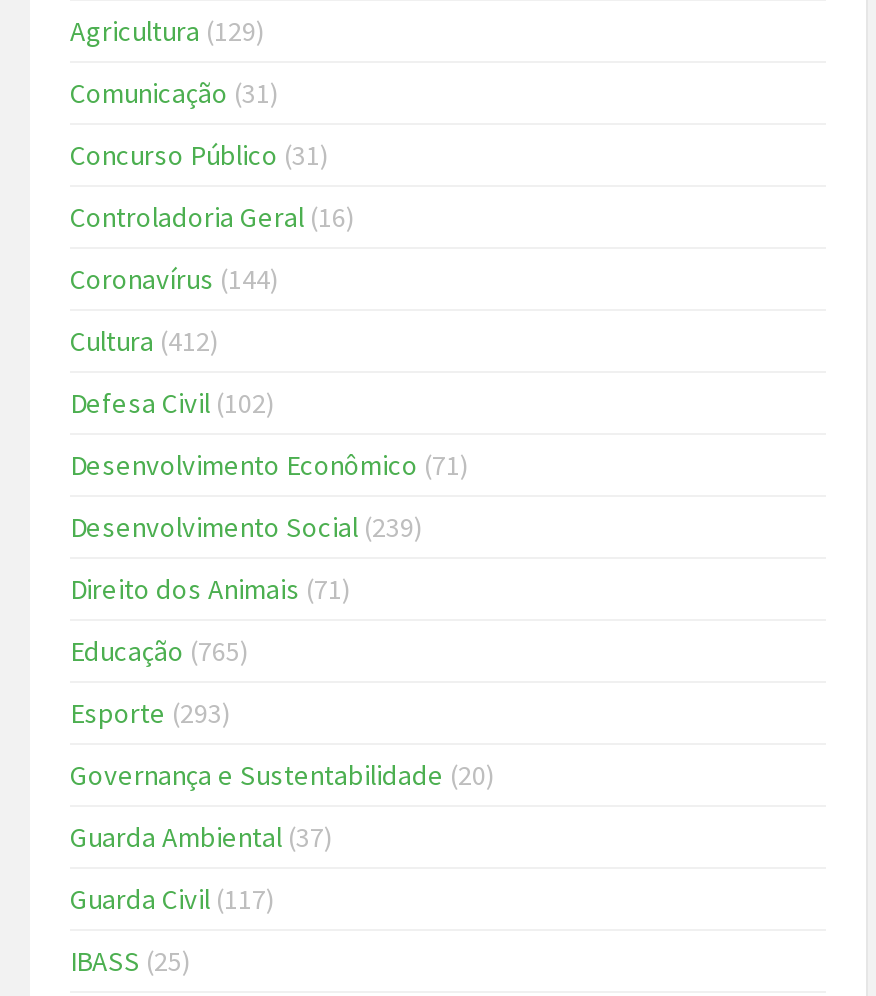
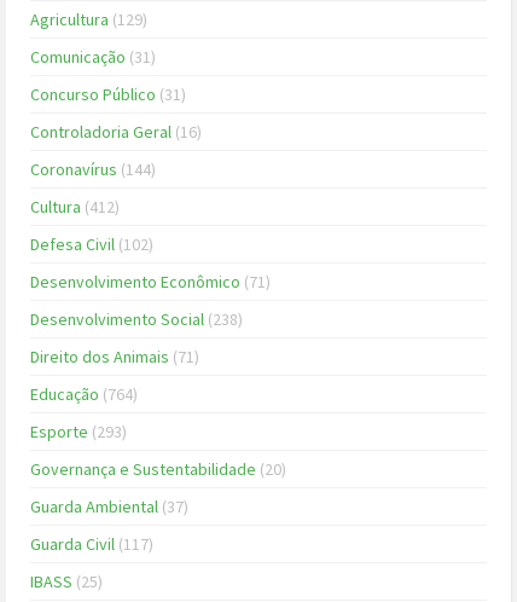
- Desenvolvimento Social (239)
+ Desenvolvimento Social (238)

- Educação (765)
+ Educação (764)
